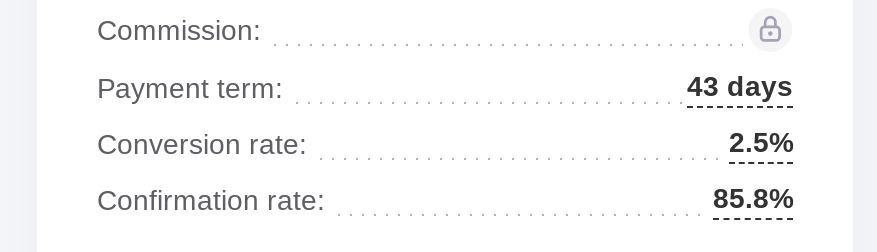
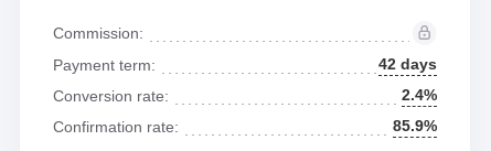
- 43 days
+ 42 days

- 2.5%
+ 2.4%

- 85.8%
+ 85.9%
